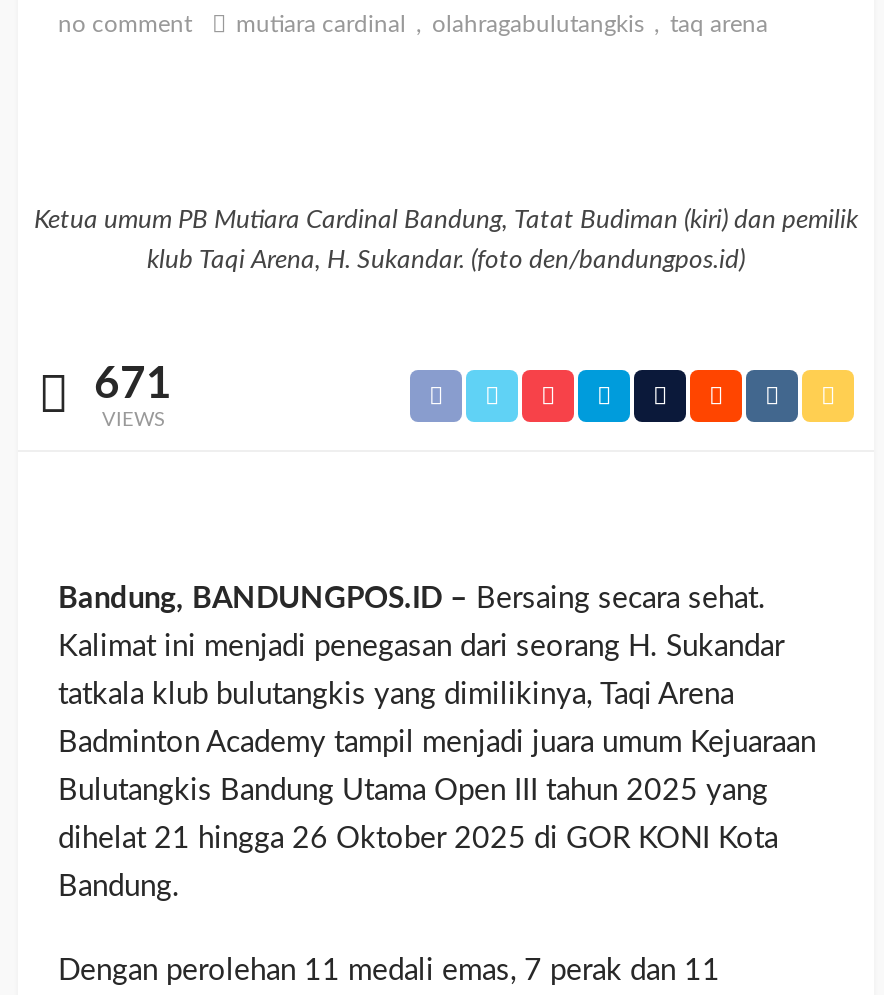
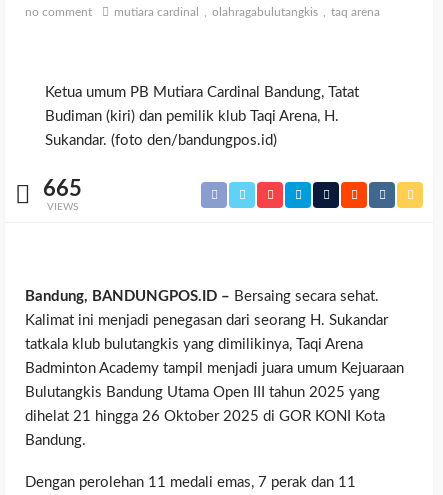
- Ketua umum PB Mutiara Cardinal Bandung, Tatat Budiman (kiri) dan pemilik
- klub Taqi Arena, H. Sukandar. (foto den/bandungpos.id)
- 671
+ Ketua umum PB Mutiara Cardinal Bandung, Tatat
+ Budiman (kiri) dan pemilik klub Taqi Arena, H.
+ Sukandar. (foto den/bandungpos.id)
+ 665
